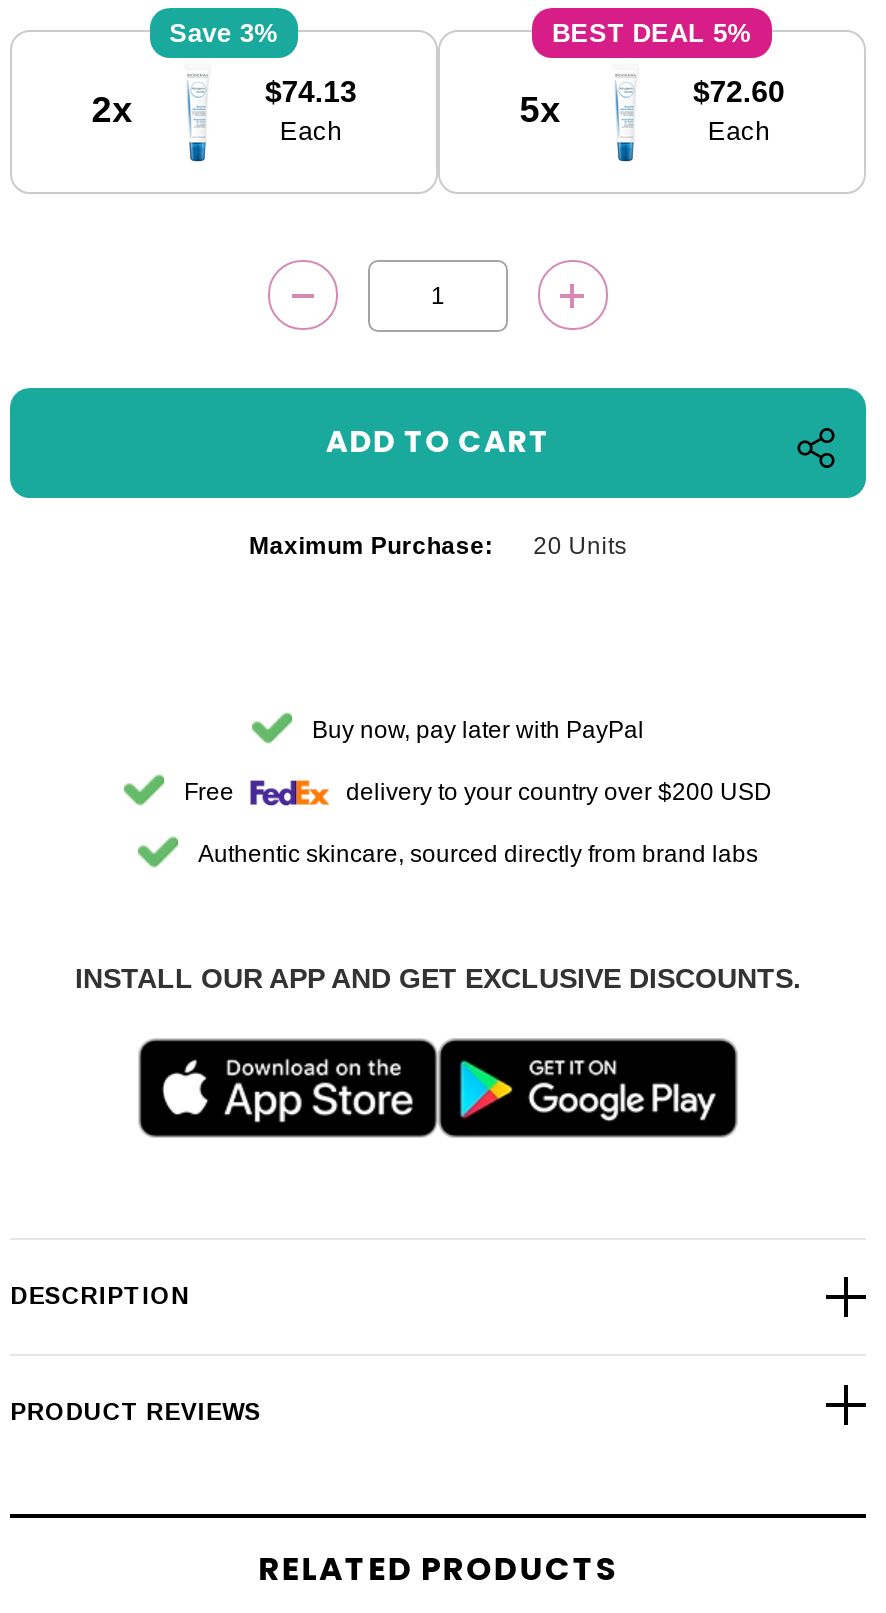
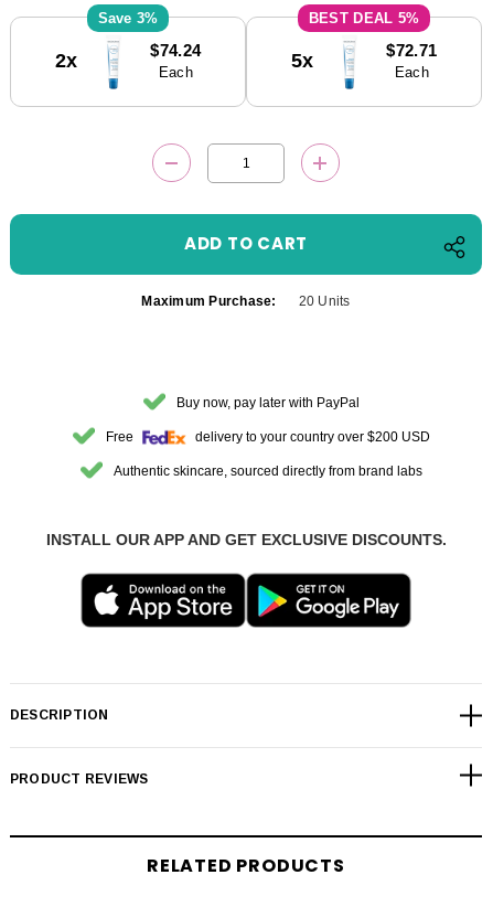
- $74.13
+ $74.24

- $72.60
+ $72.71
